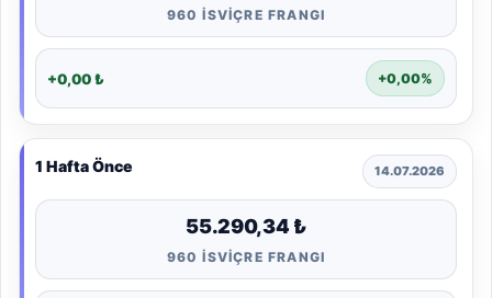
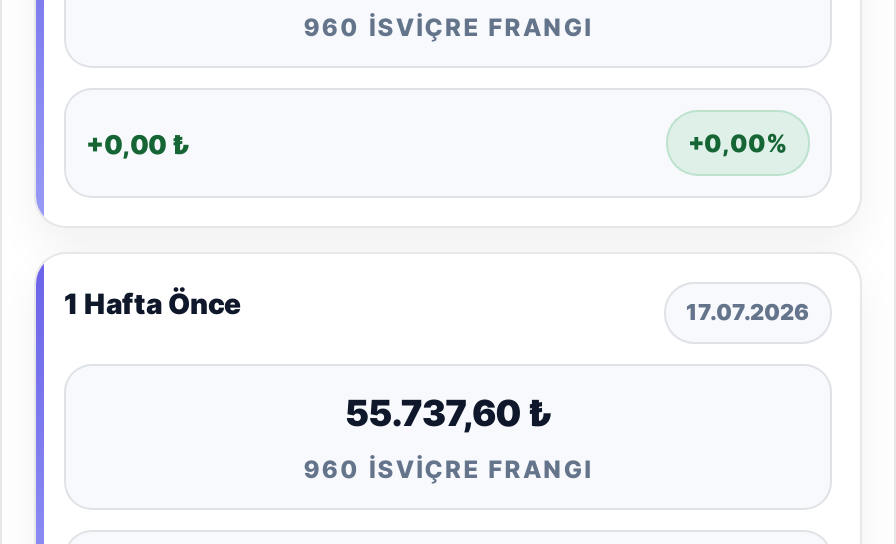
- 14.07.2026
+ 17.07.2026

- 55.290,34 ₺
+ 55.737,60 ₺
